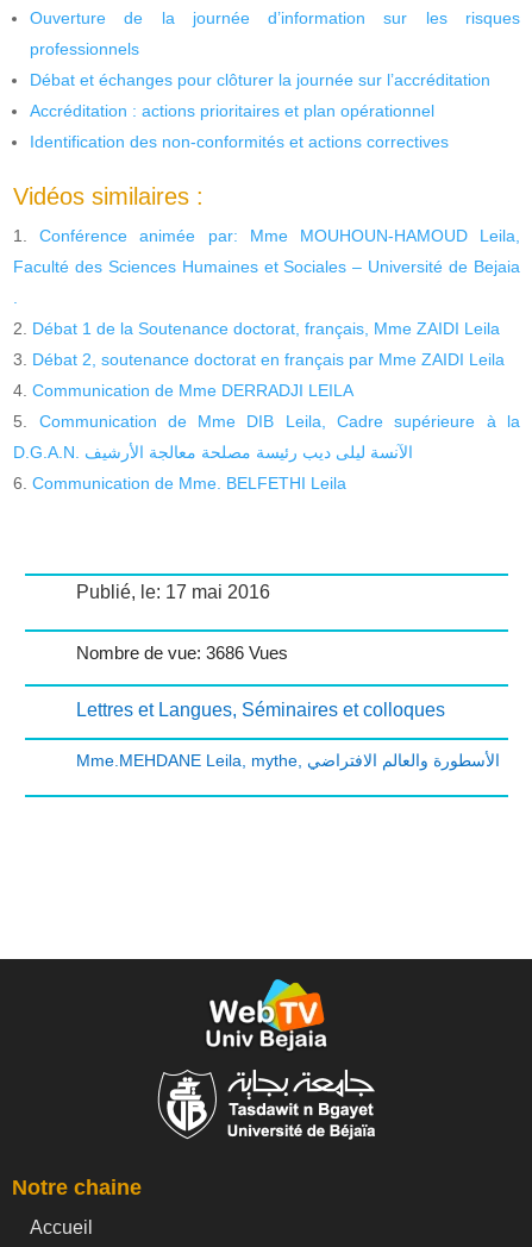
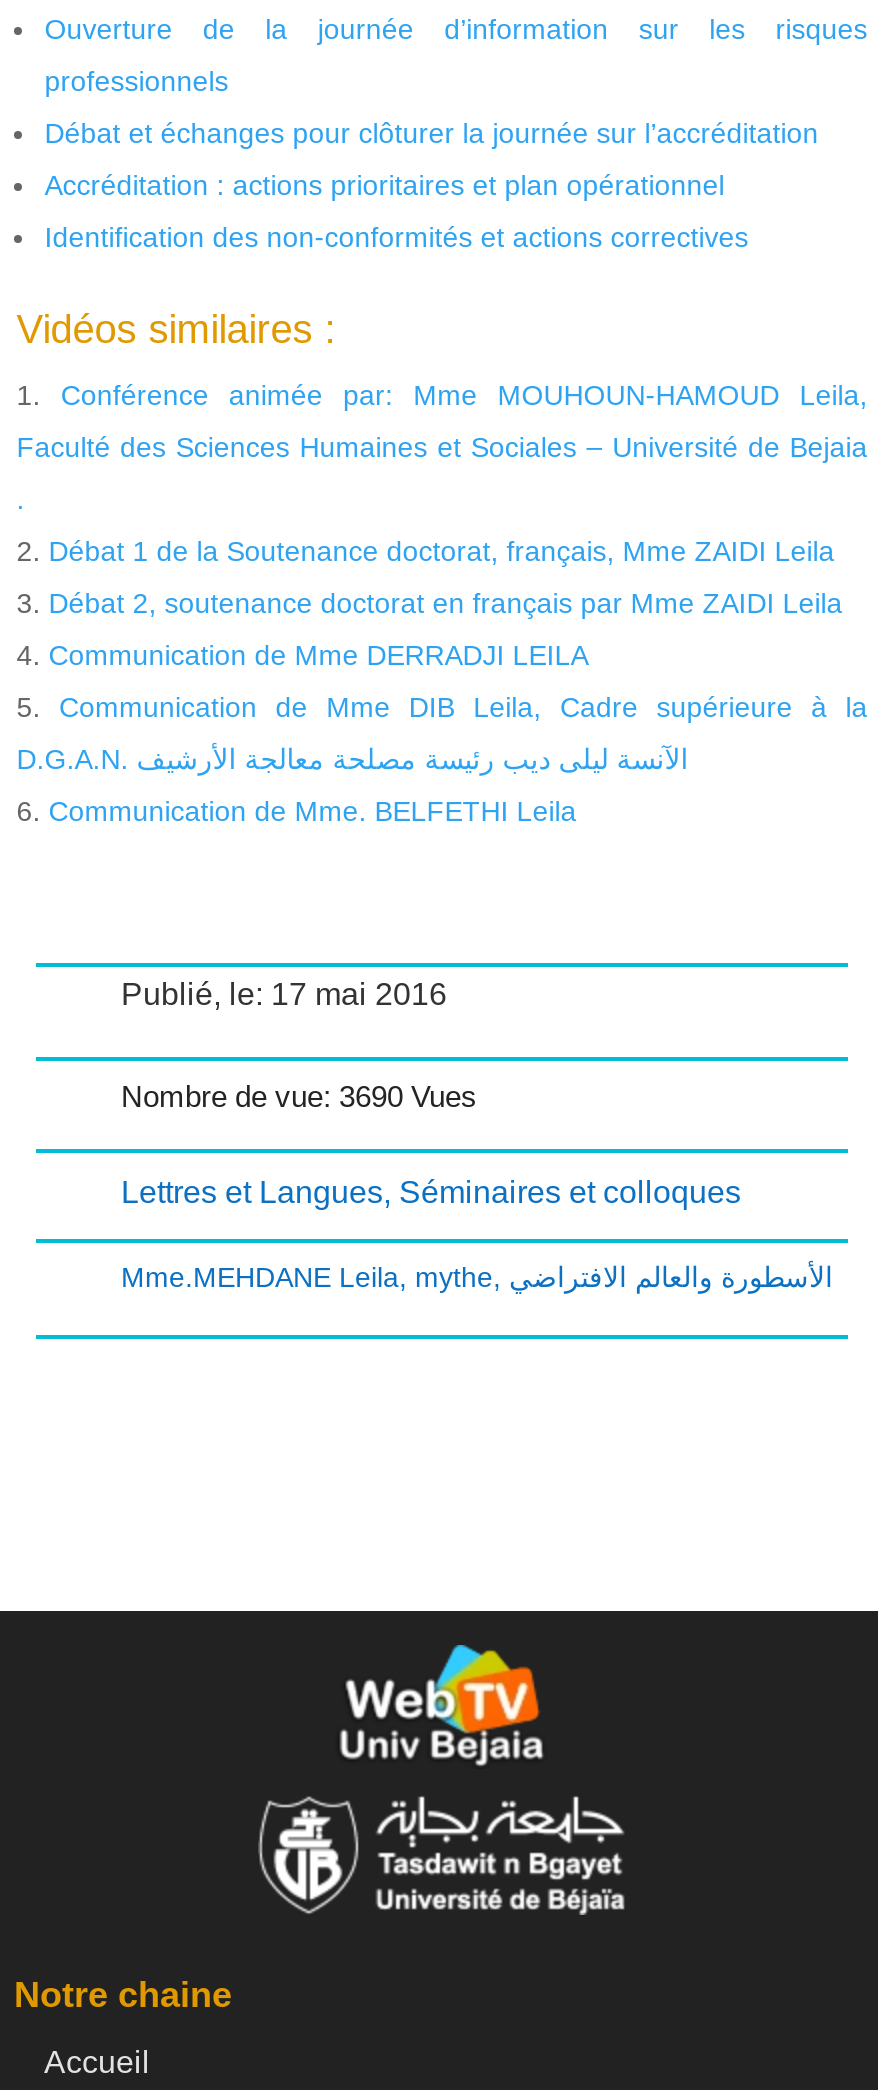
- Nombre de vue: 3686 Vues
+ Nombre de vue: 3690 Vues
